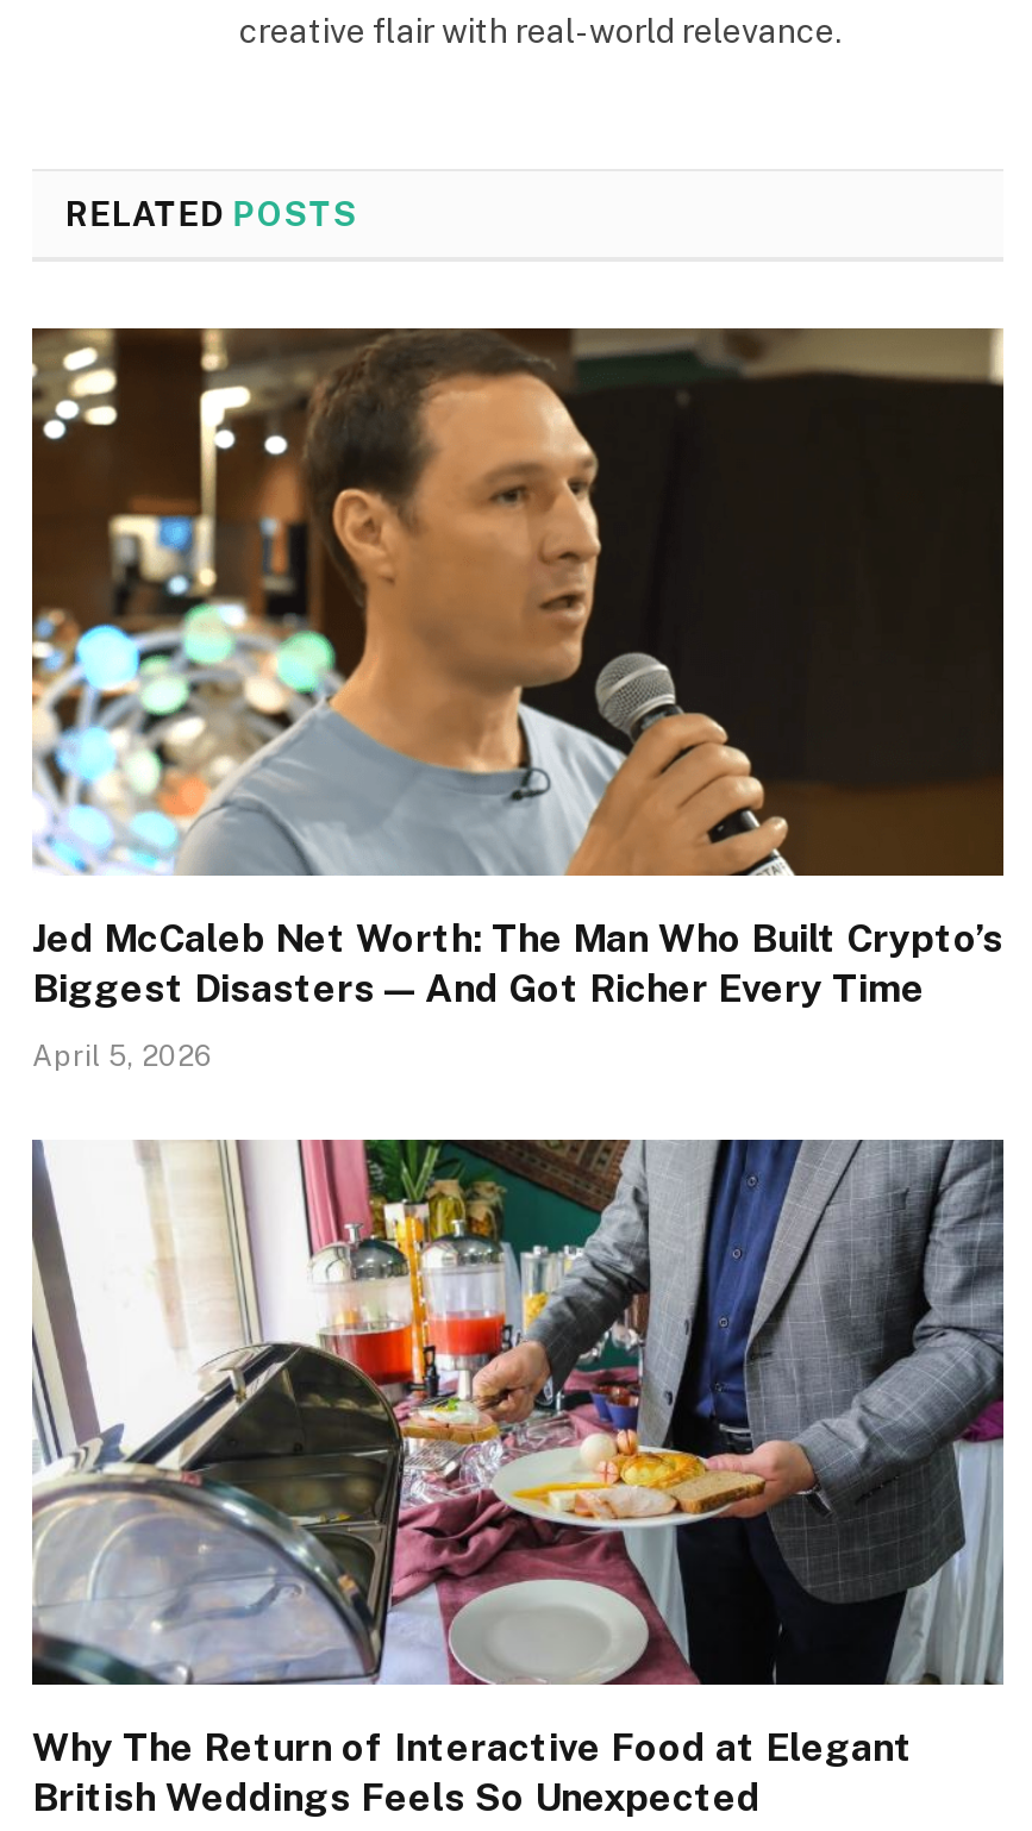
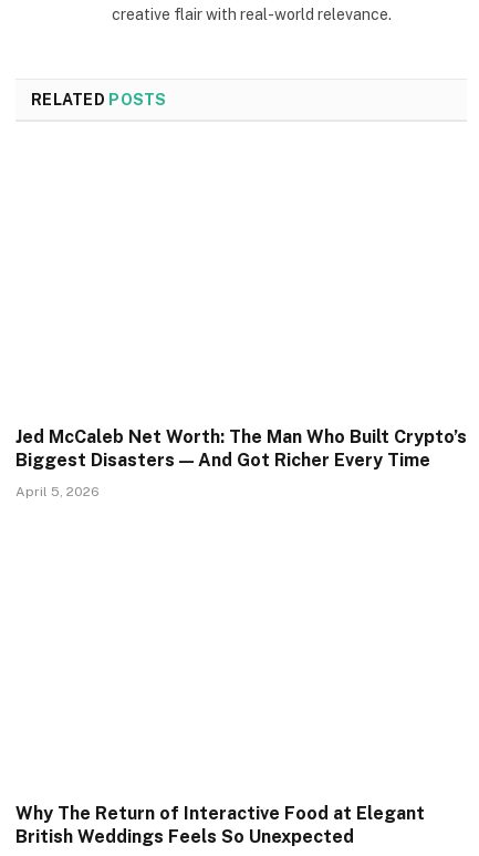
- [image]

- [image]
